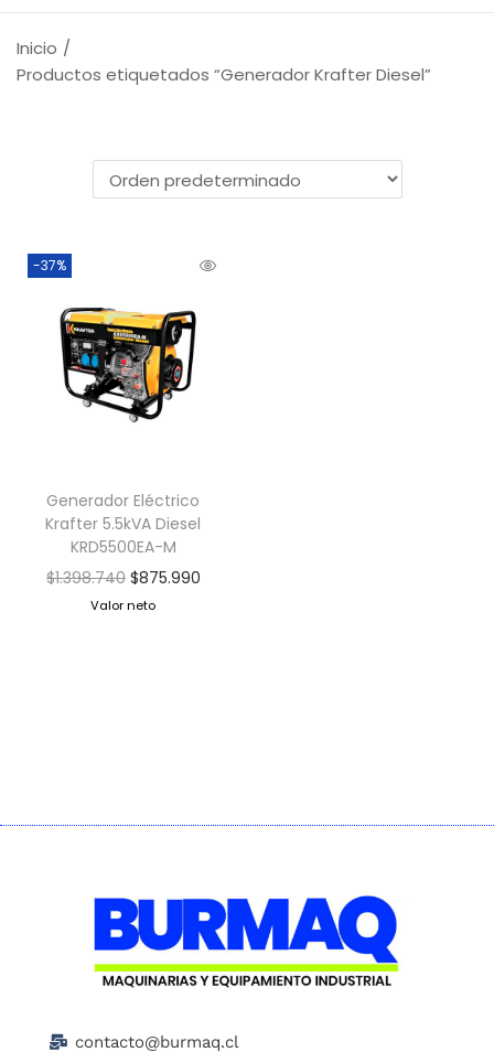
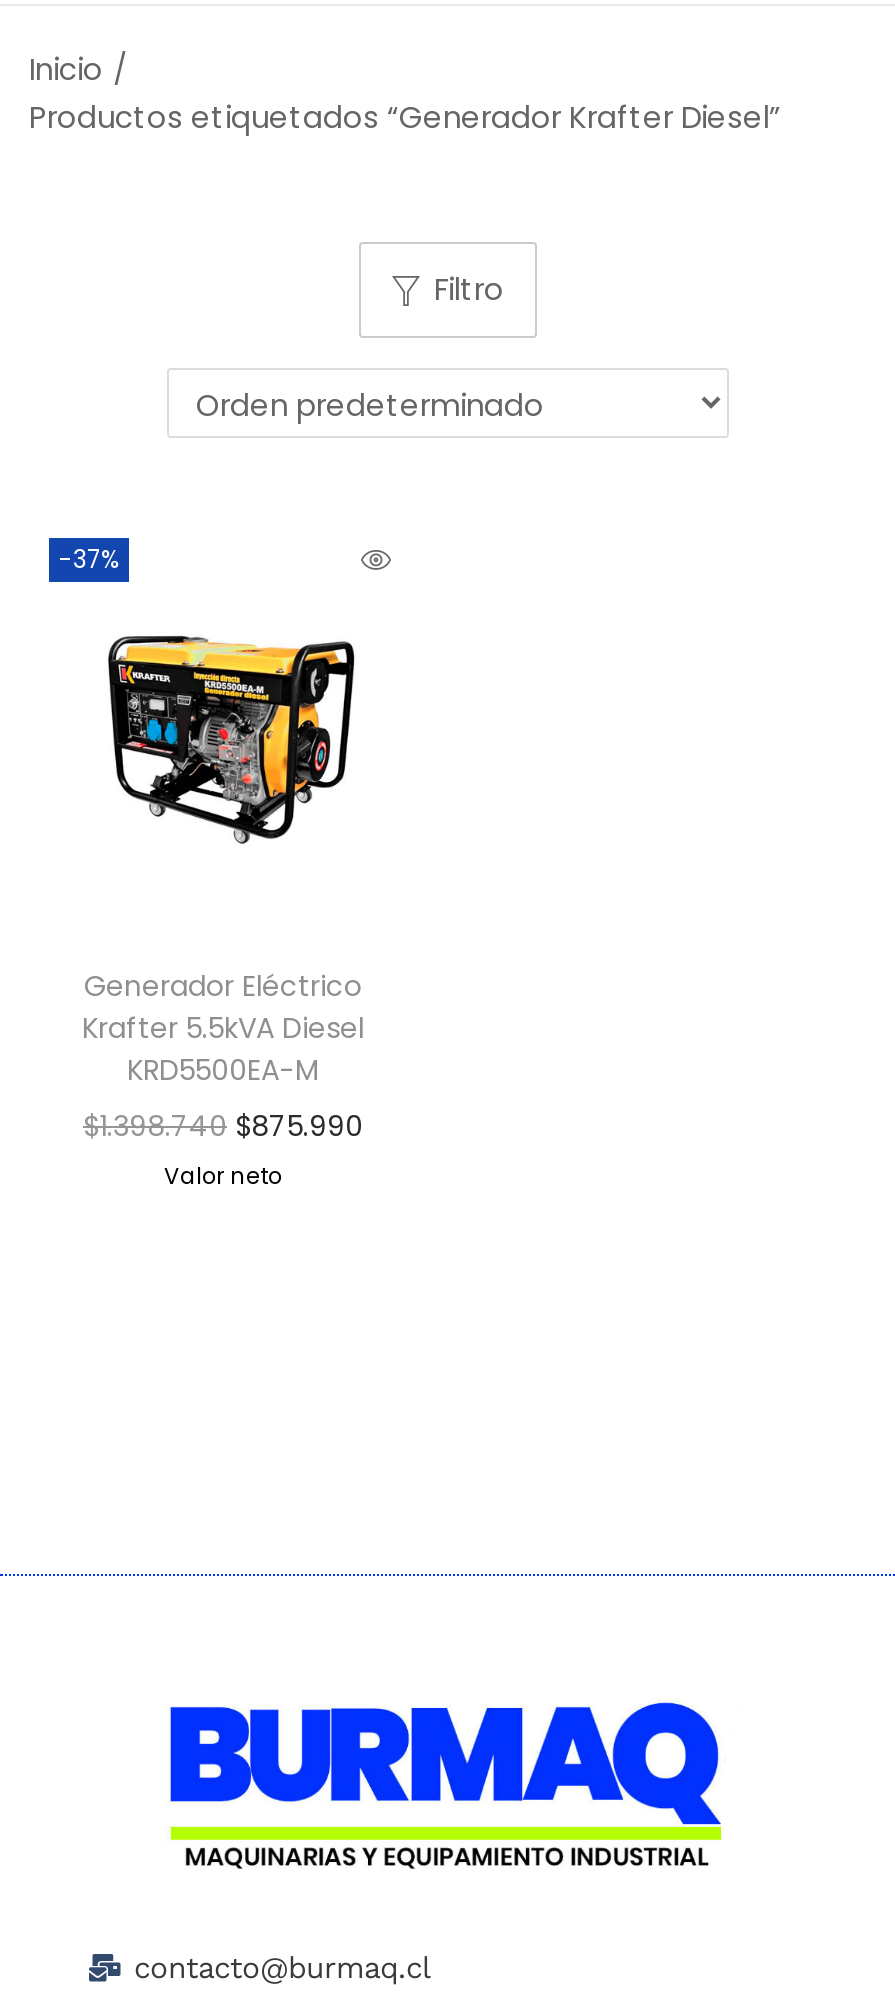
+ Filtro
